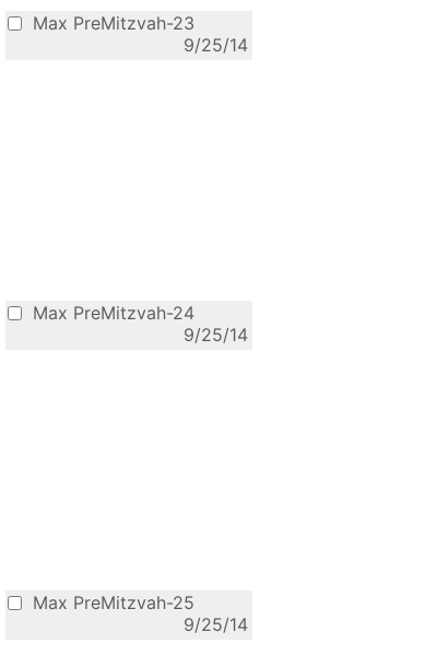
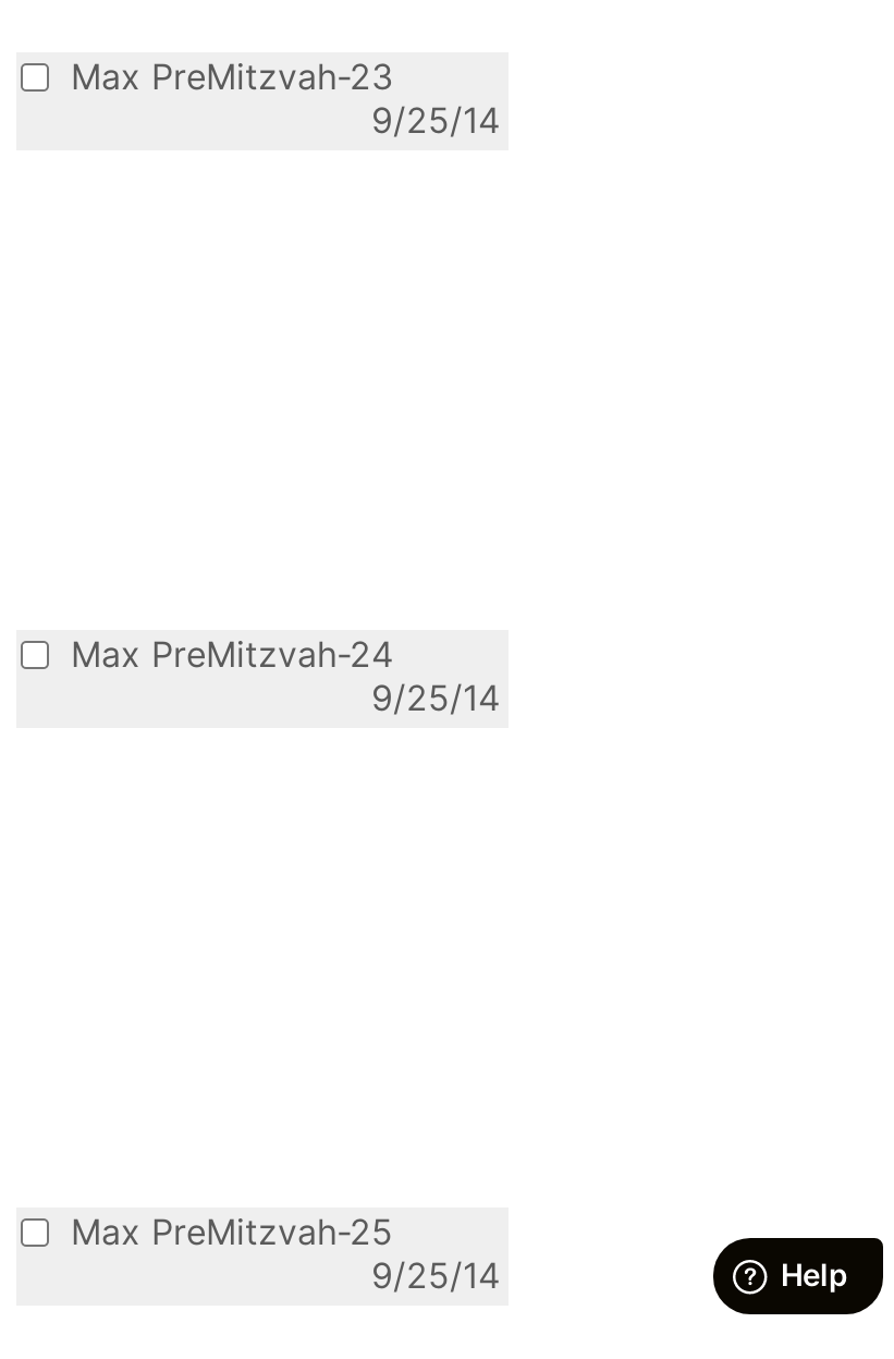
+ [image]
